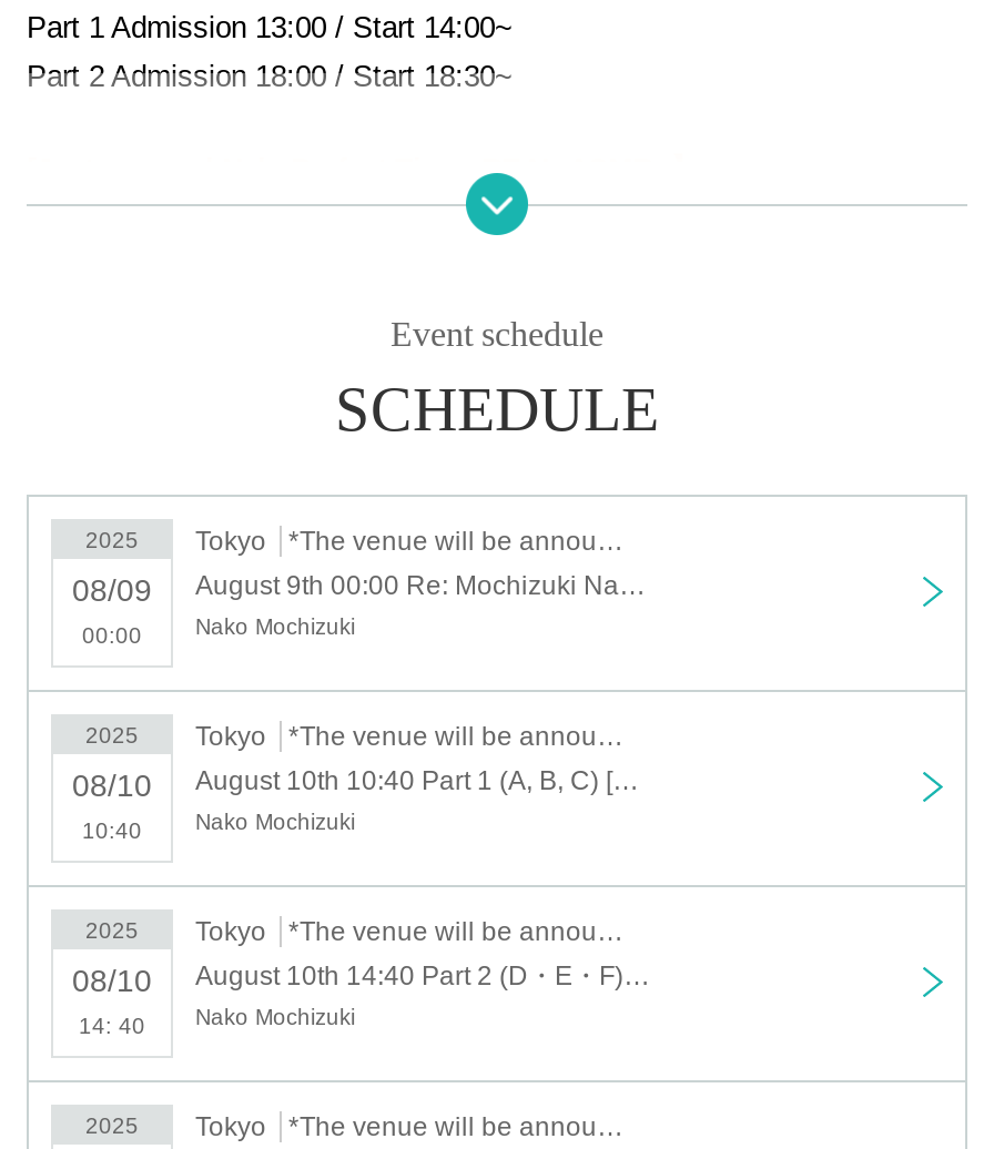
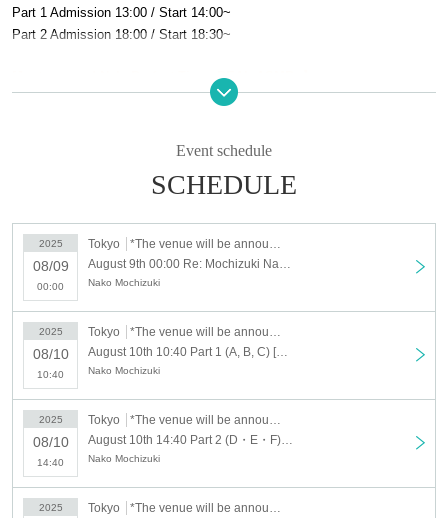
- 14: 40
+ 14:40
